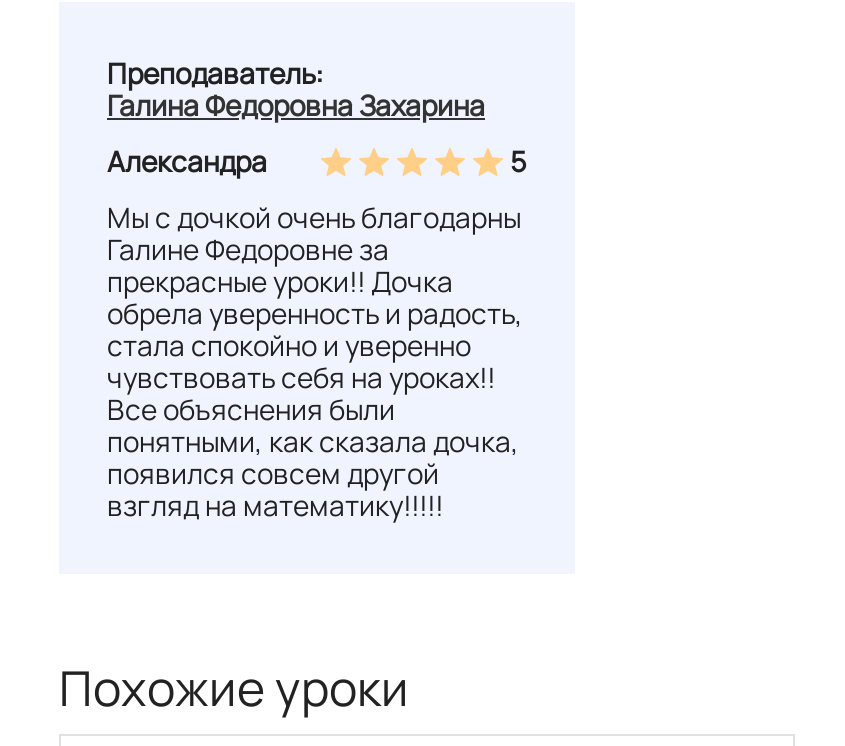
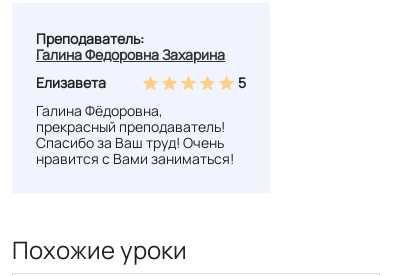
- Александра
+ Елизавета

- Мы с дочкой очень благодарны
- Галине Федоровне за
- прекрасные уроки!! Дочка
- обрела уверенность и радость,
- стала спокойно и уверенно
- чувствовать себя на уроках!!
- Все объяснения были
- понятными, как сказала дочка,
- появился совсем другой
- взгляд на математику!!!!!
+ Галина Фёдоровна,
+ прекрасный преподаватель!
+ Спасибо за Ваш труд! Очень
+ нравится с Вами заниматься!
